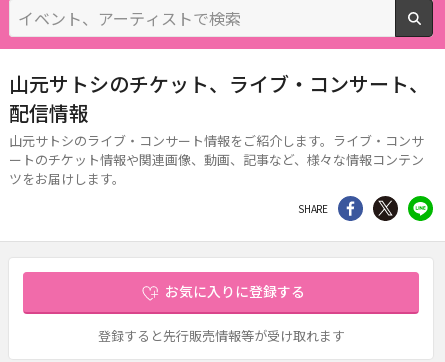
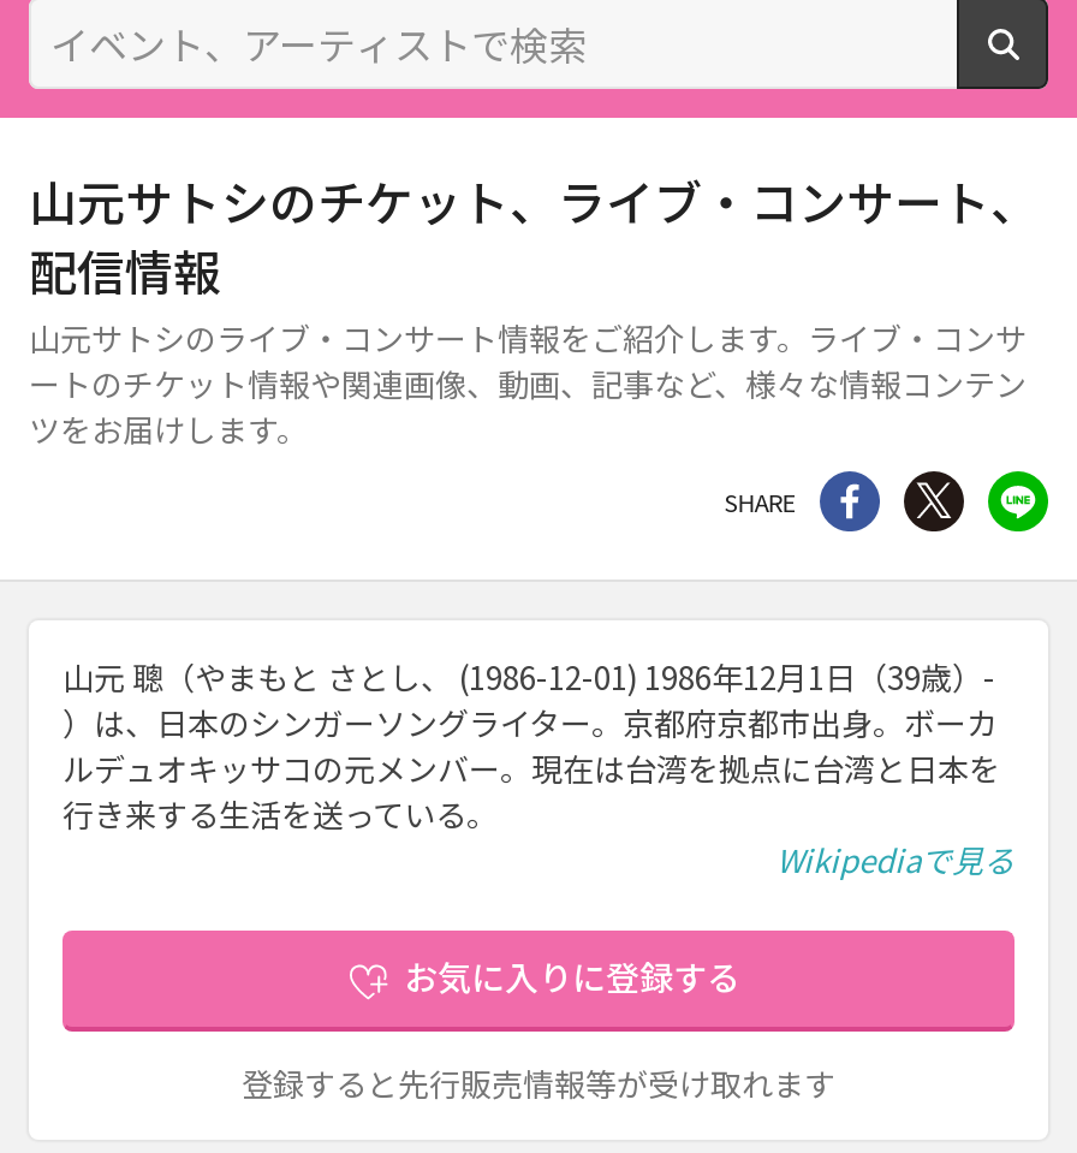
+ 山元 聰（やまもと さとし、 (1986-12-01) 1986年12月1日（39歳）-
+ ）は、日本のシンガーソングライター。京都府京都市出身。ボーカ
+ ルデュオキッサコの元メンバー。現在は台湾を拠点に台湾と日本を
+ 行き来する生活を送っている。
+ Wikipediaで見る
